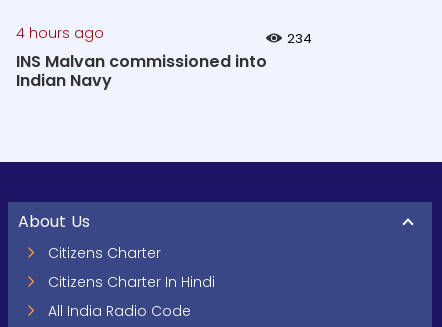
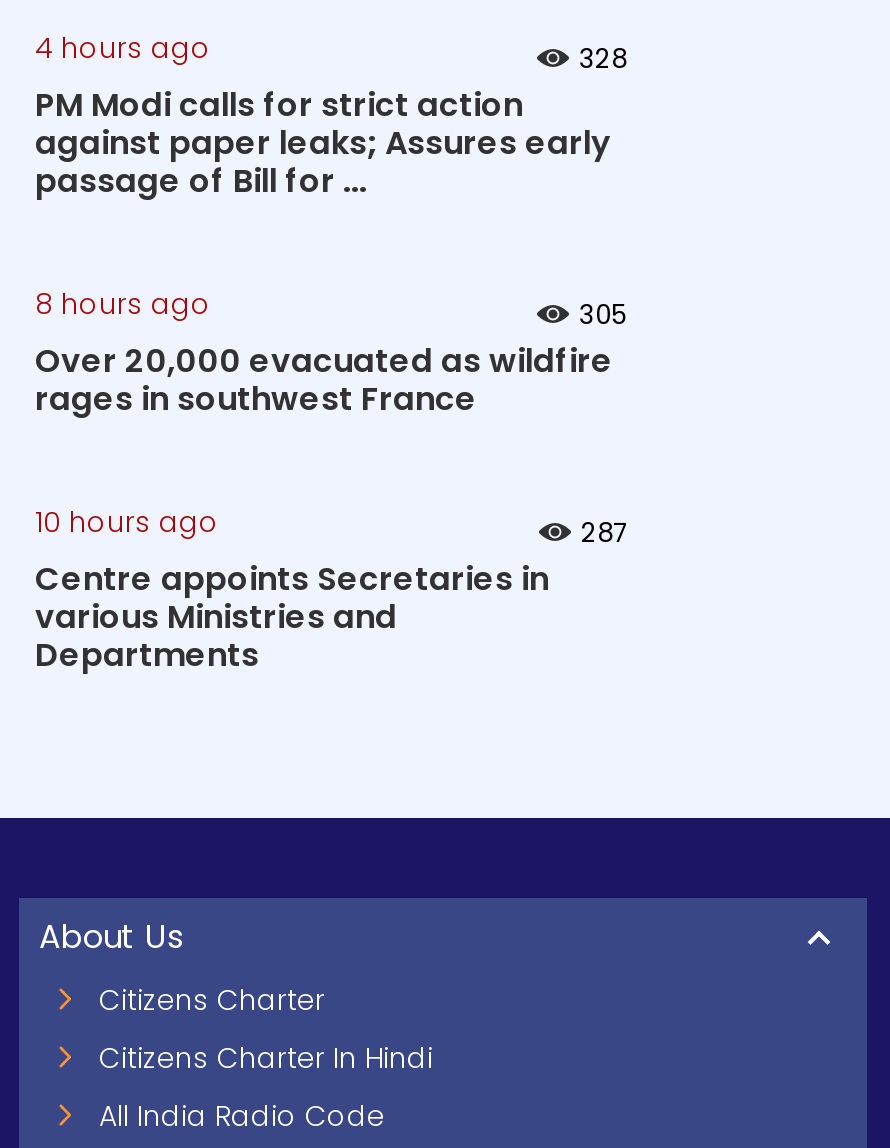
- 234
- INS Malvan commissioned into
- Indian Navy
+ 328
+ PM Modi calls for strict action
+ against paper leaks; Assures early
+ passage of Bill for ...
+ 8 hours ago
+ 305
+ Over 20,000 evacuated as wildfire
+ rages in southwest France
+ 10 hours ago
+ 287
+ Centre appoints Secretaries in
+ various Ministries and
+ Departments
